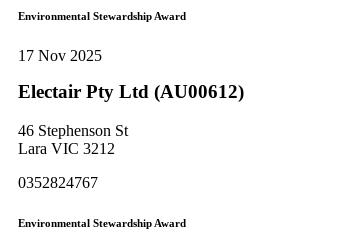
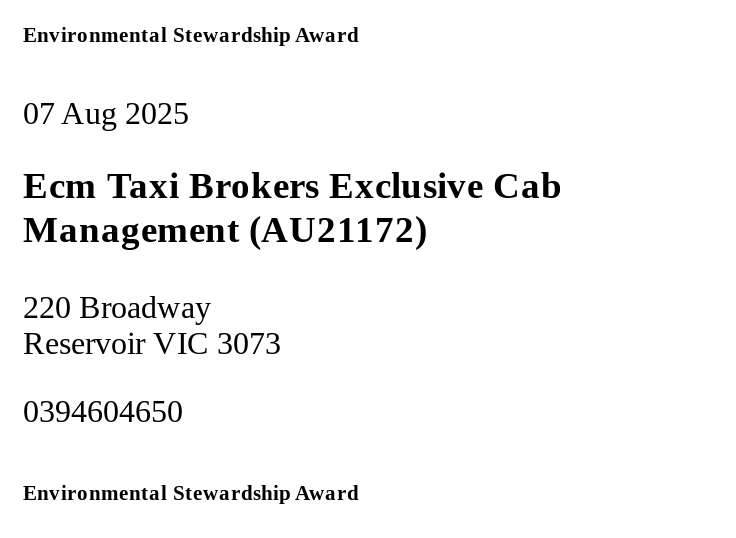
- 17 Nov 2025
+ 07 Aug 2025

- Electair Pty Ltd (AU00612)
+ Ecm Taxi Brokers Exclusive Cab
+ Management (AU21172)

- 46 Stephenson St
- Lara VIC 3212
+ 220 Broadway
+ Reservoir VIC 3073

- 0352824767
+ 0394604650
